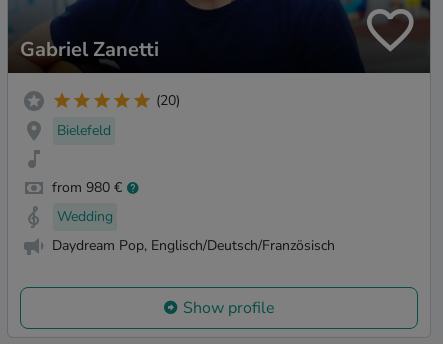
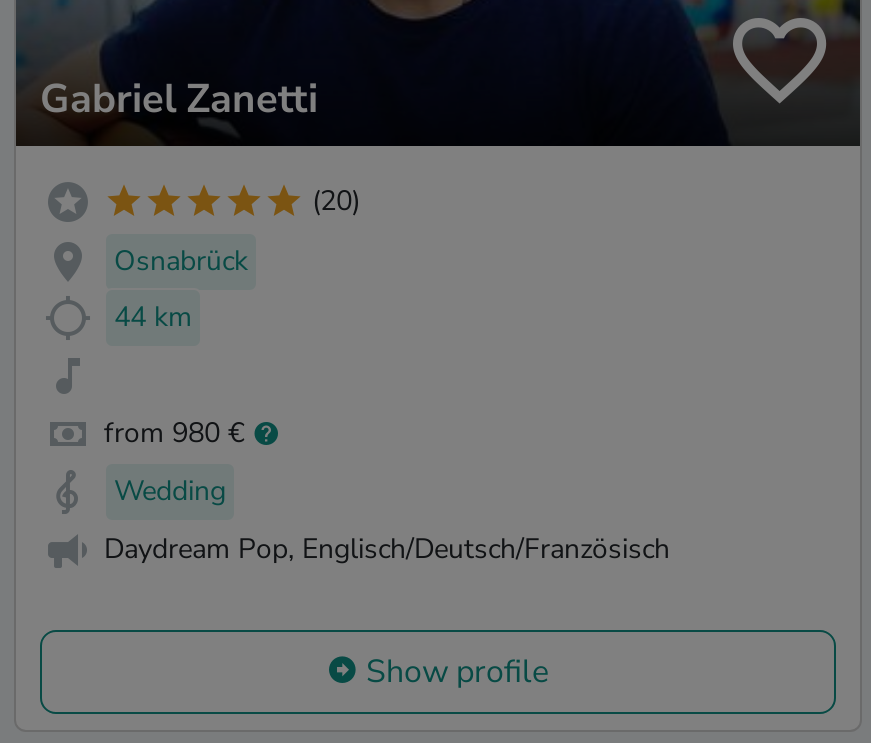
- Bielefeld
+ Osnabrück
+ 44 km
